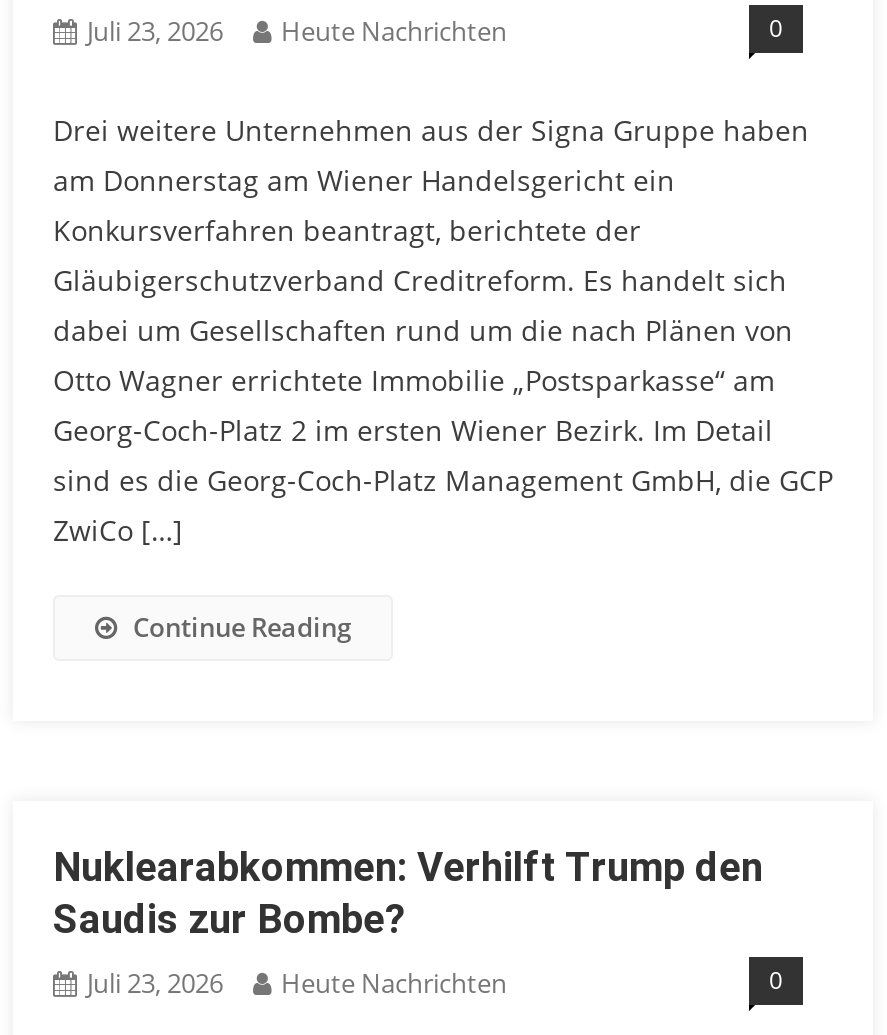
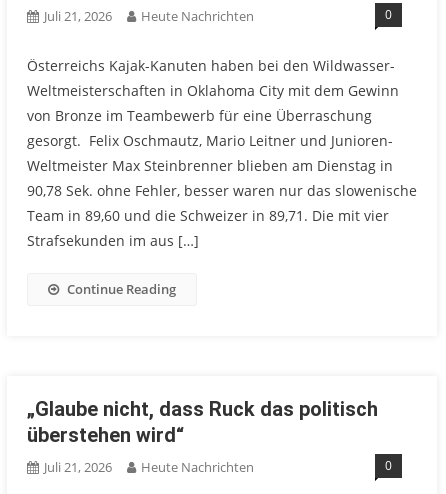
- Juli 23, 2026 Heute Nachrichten
+ Juli 21, 2026 Heute Nachrichten

- Drei weitere Unternehmen aus der Signa Gruppe haben
- am Donnerstag am Wiener Handelsgericht ein
- Konkursverfahren beantragt, berichtete der
- Gläubigerschutzverband Creditreform. Es handelt sich
- dabei um Gesellschaften rund um die nach Plänen von
- Otto Wagner errichtete Immobilie „Postsparkasse“ am
- Georg-Coch-Platz 2 im ersten Wiener Bezirk. Im Detail
- sind es die Georg-Coch-Platz Management GmbH, die GCP
- ZwiCo […]
+ Österreichs Kajak-Kanuten haben bei den Wildwasser-
+ Weltmeisterschaften in Oklahoma City mit dem Gewinn
+ von Bronze im Teambewerb für eine Überraschung
+ gesorgt. Felix Oschmautz, Mario Leitner und Junioren-
+ Weltmeister Max Steinbrenner blieben am Dienstag in
+ 90,78 Sek. ohne Fehler, besser waren nur das slowenische
+ Team in 89,60 und die Schweizer in 89,71. Die mit vier
+ Strafsekunden im aus […]

- Nuklearabkommen: Verhilft Trump den
- Saudis zur Bombe?
+ „Glaube nicht, dass Ruck das politisch
+ überstehen wird“

- Juli 23, 2026 Heute Nachrichten
+ Juli 21, 2026 Heute Nachrichten
